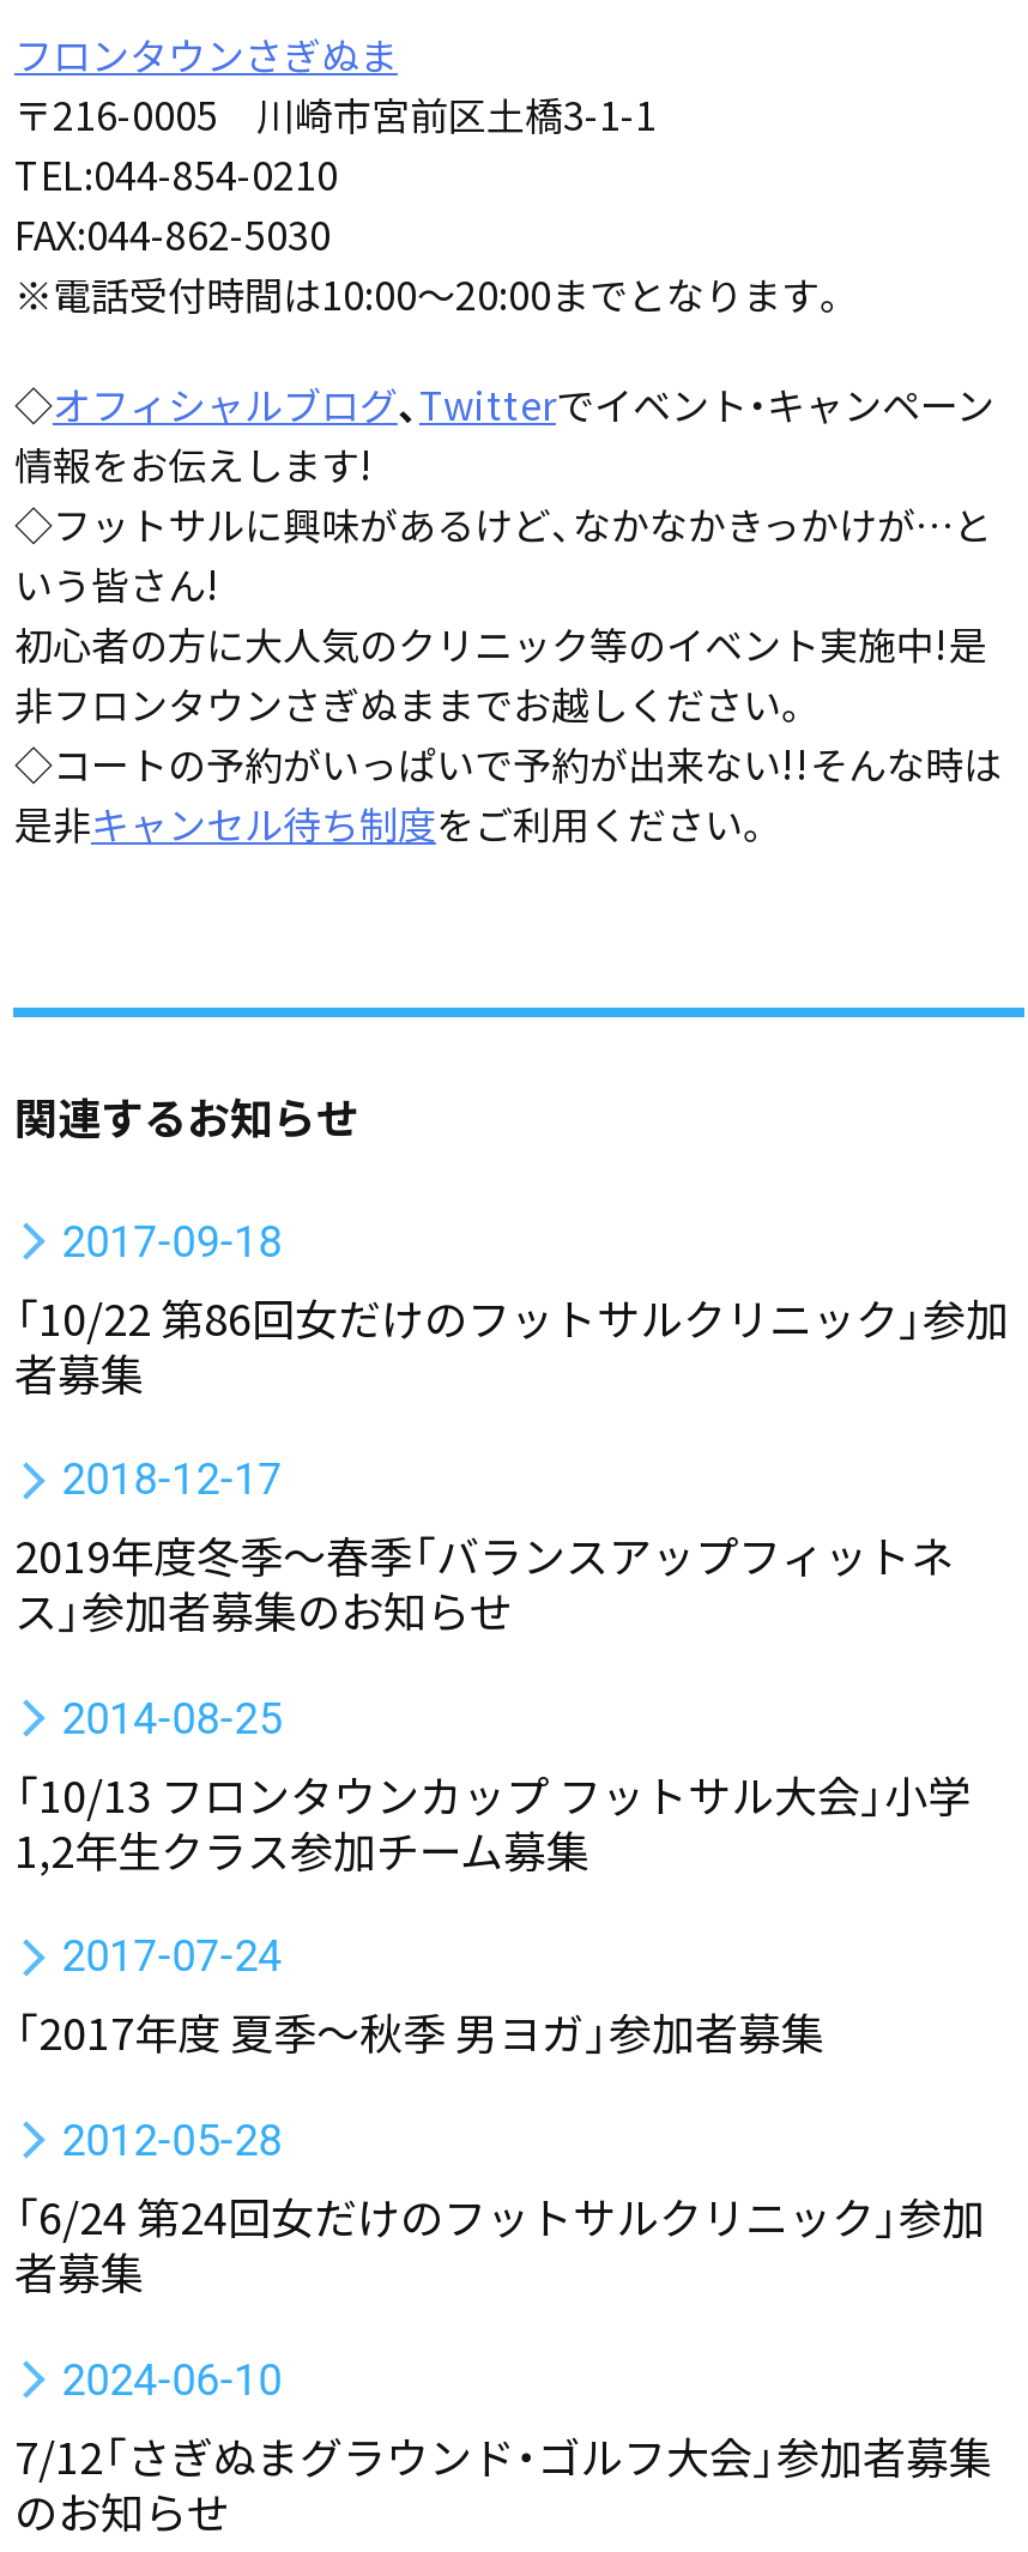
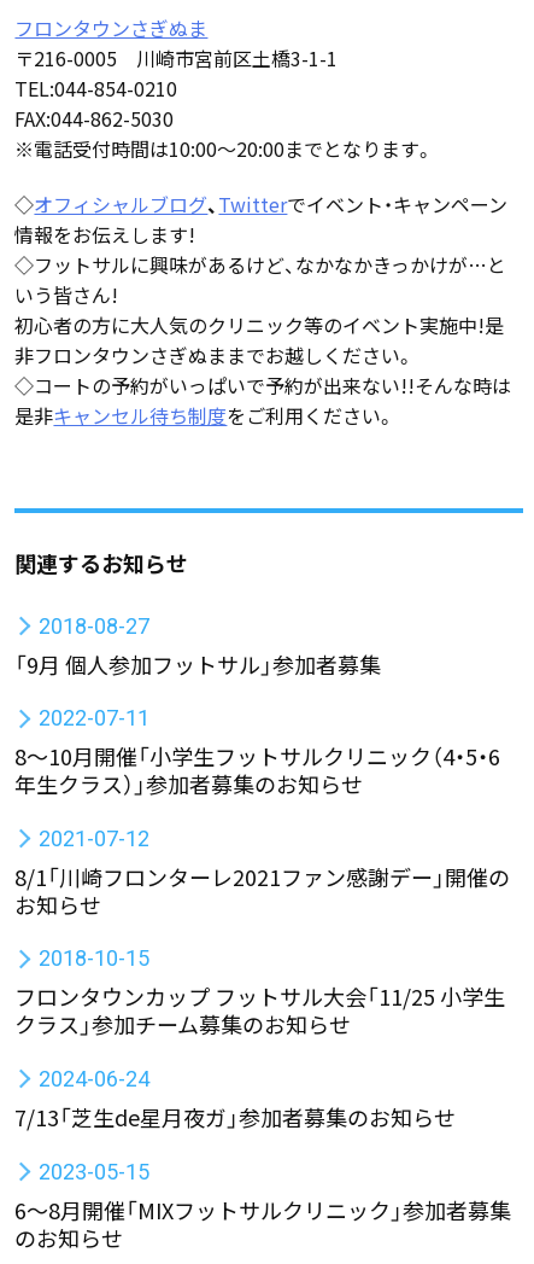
- 2017-09-18
- 「10/22 第86回女だけのフットサルクリニック」参加
- 者募集
+ 2018-08-27
+ 「9月 個人参加フットサル」参加者募集

- 2018-12-17
- 2019年度冬季～春季「バランスアップフィットネ
- ス」参加者募集のお知らせ
+ 2022-07-11
+ 8～10月開催「小学生フットサルクリニック（4・5・6
+ 年生クラス）」参加者募集のお知らせ

- 2014-08-25
- 「10/13 フロンタウンカップ フットサル大会」小学
- 1,2年生クラス参加チーム募集
+ 2021-07-12
+ 8/1「川崎フロンターレ2021ファン感謝デー」開催の
+ お知らせ

- 2017-07-24
- 「2017年度 夏季〜秋季 男ヨガ」参加者募集
+ 2018-10-15
+ フロンタウンカップ フットサル大会「11/25 小学生
+ クラス」参加チーム募集のお知らせ

- 2012-05-28
- 「6/24 第24回女だけのフットサルクリニック」参加
- 者募集
+ 2024-06-24
+ 7/13「芝生de星月夜ガ」参加者募集のお知らせ

- 2024-06-10
- 7/12「さぎぬまグラウンド・ゴルフ大会」参加者募集
+ 2023-05-15
+ 6～8月開催「MIXフットサルクリニック」参加者募集
